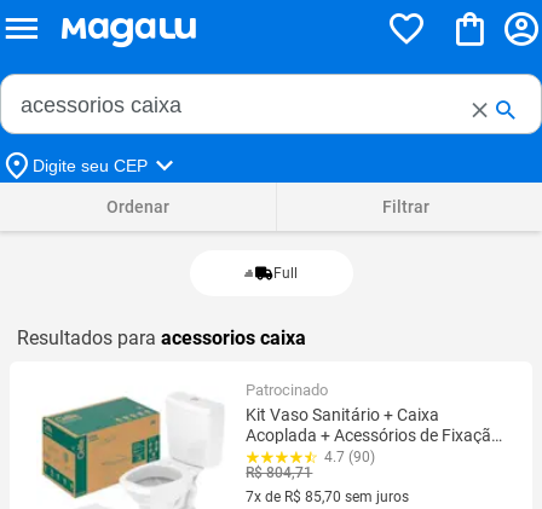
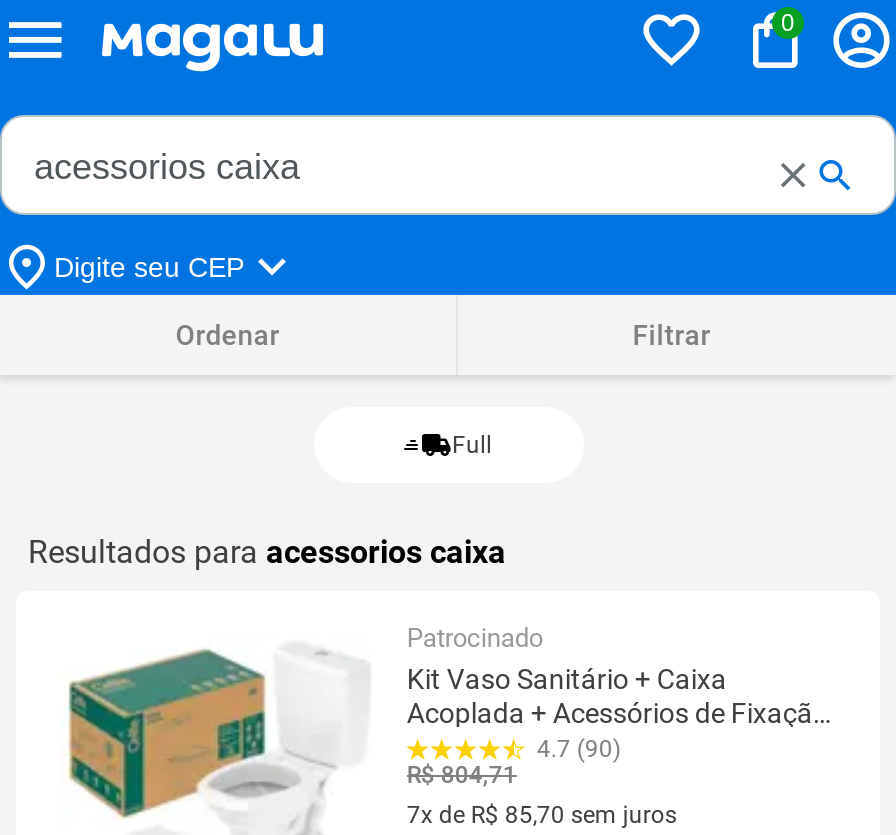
+ 0
